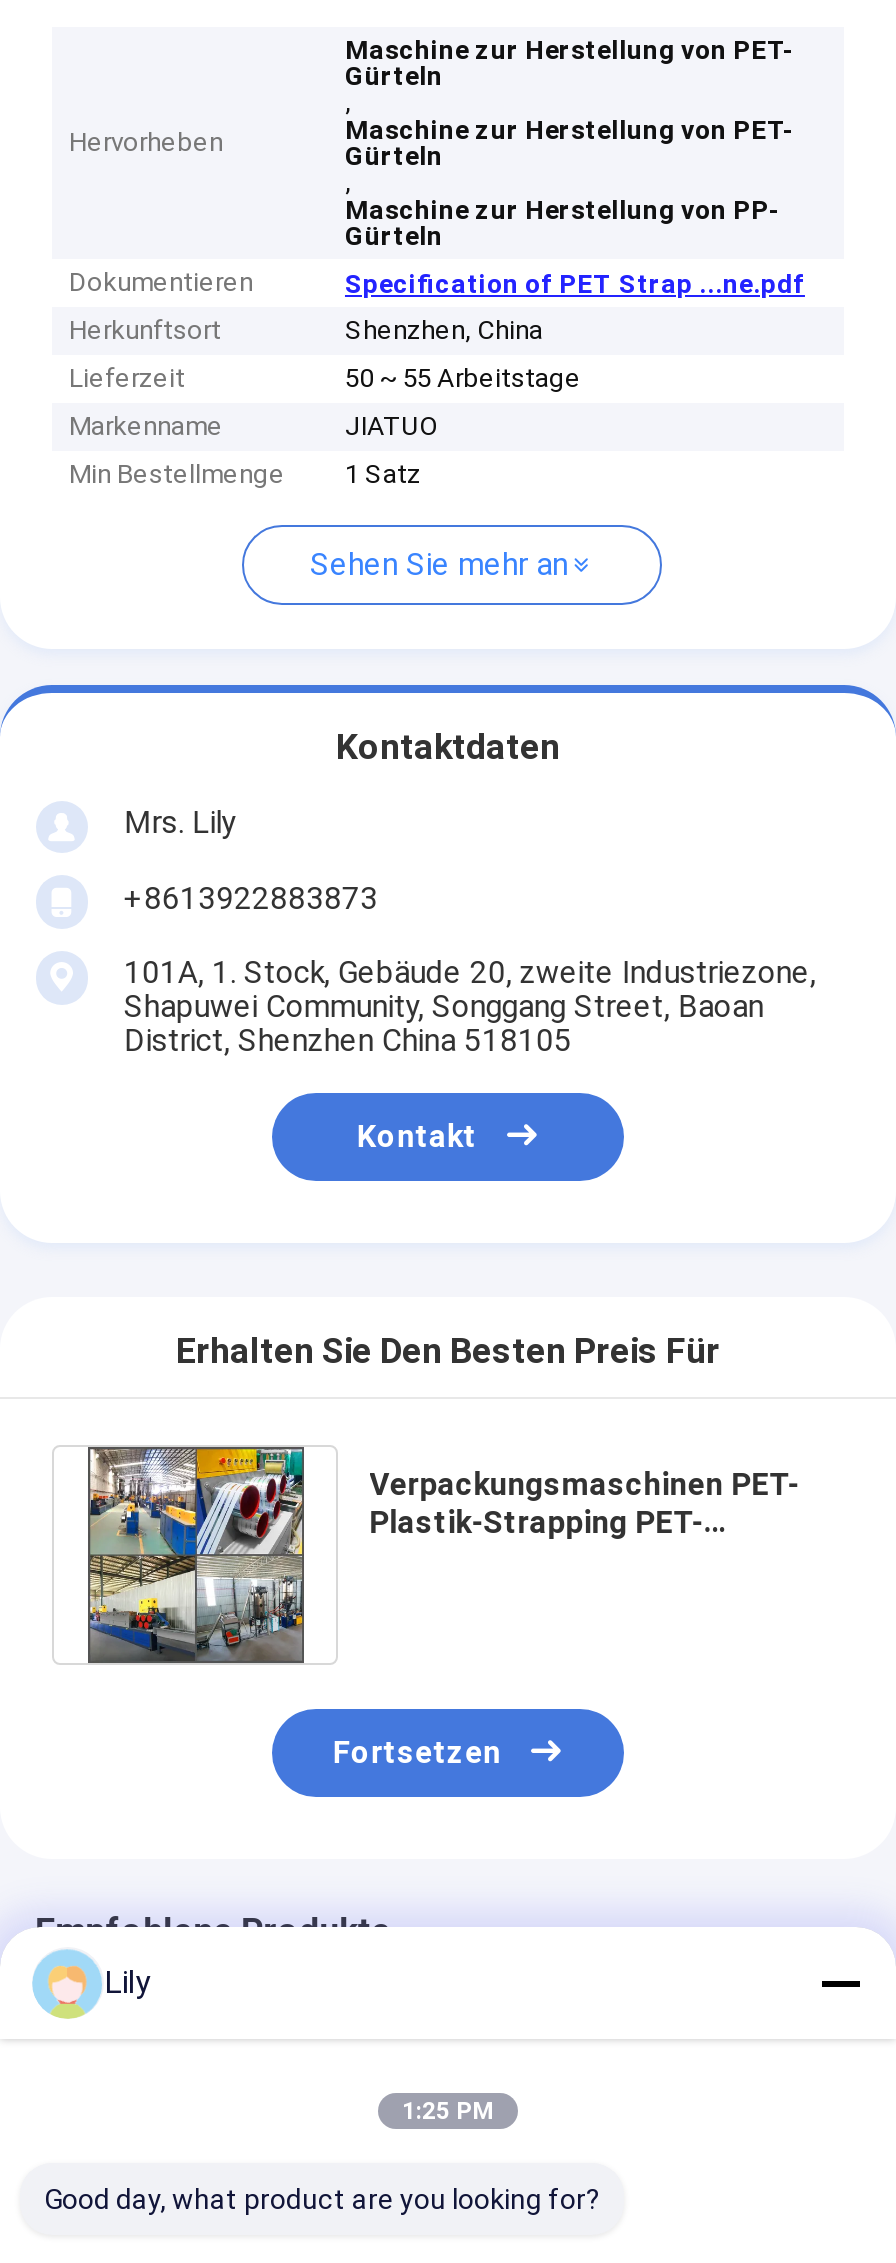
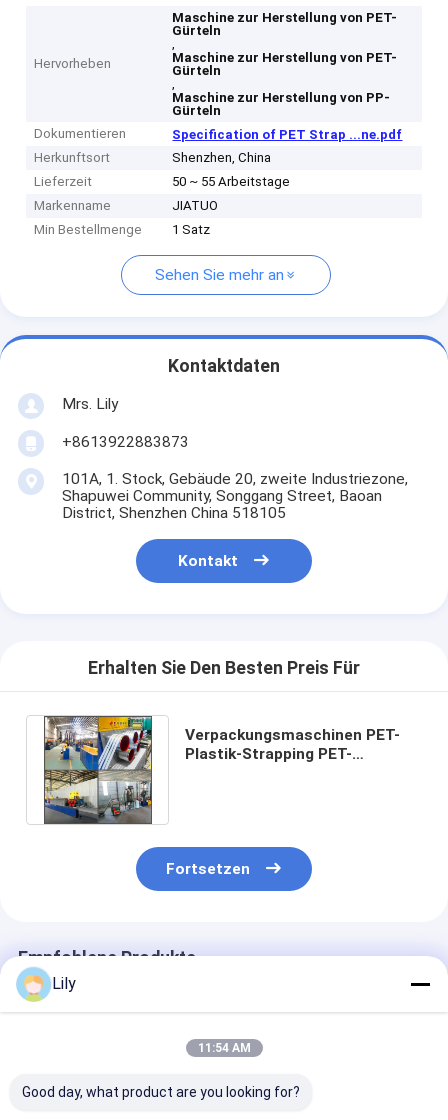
- 1:25 PM
+ 11:54 AM
